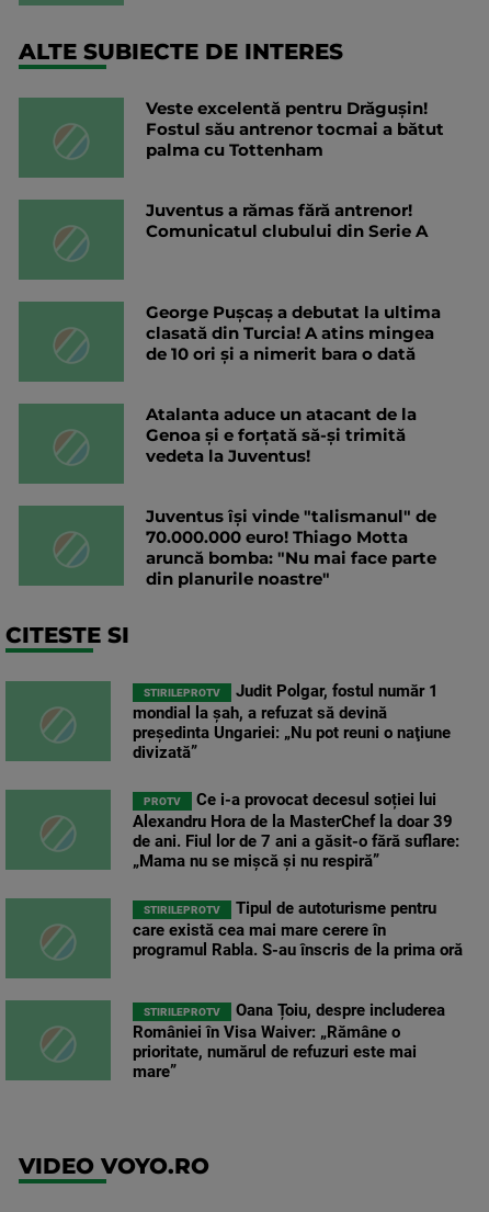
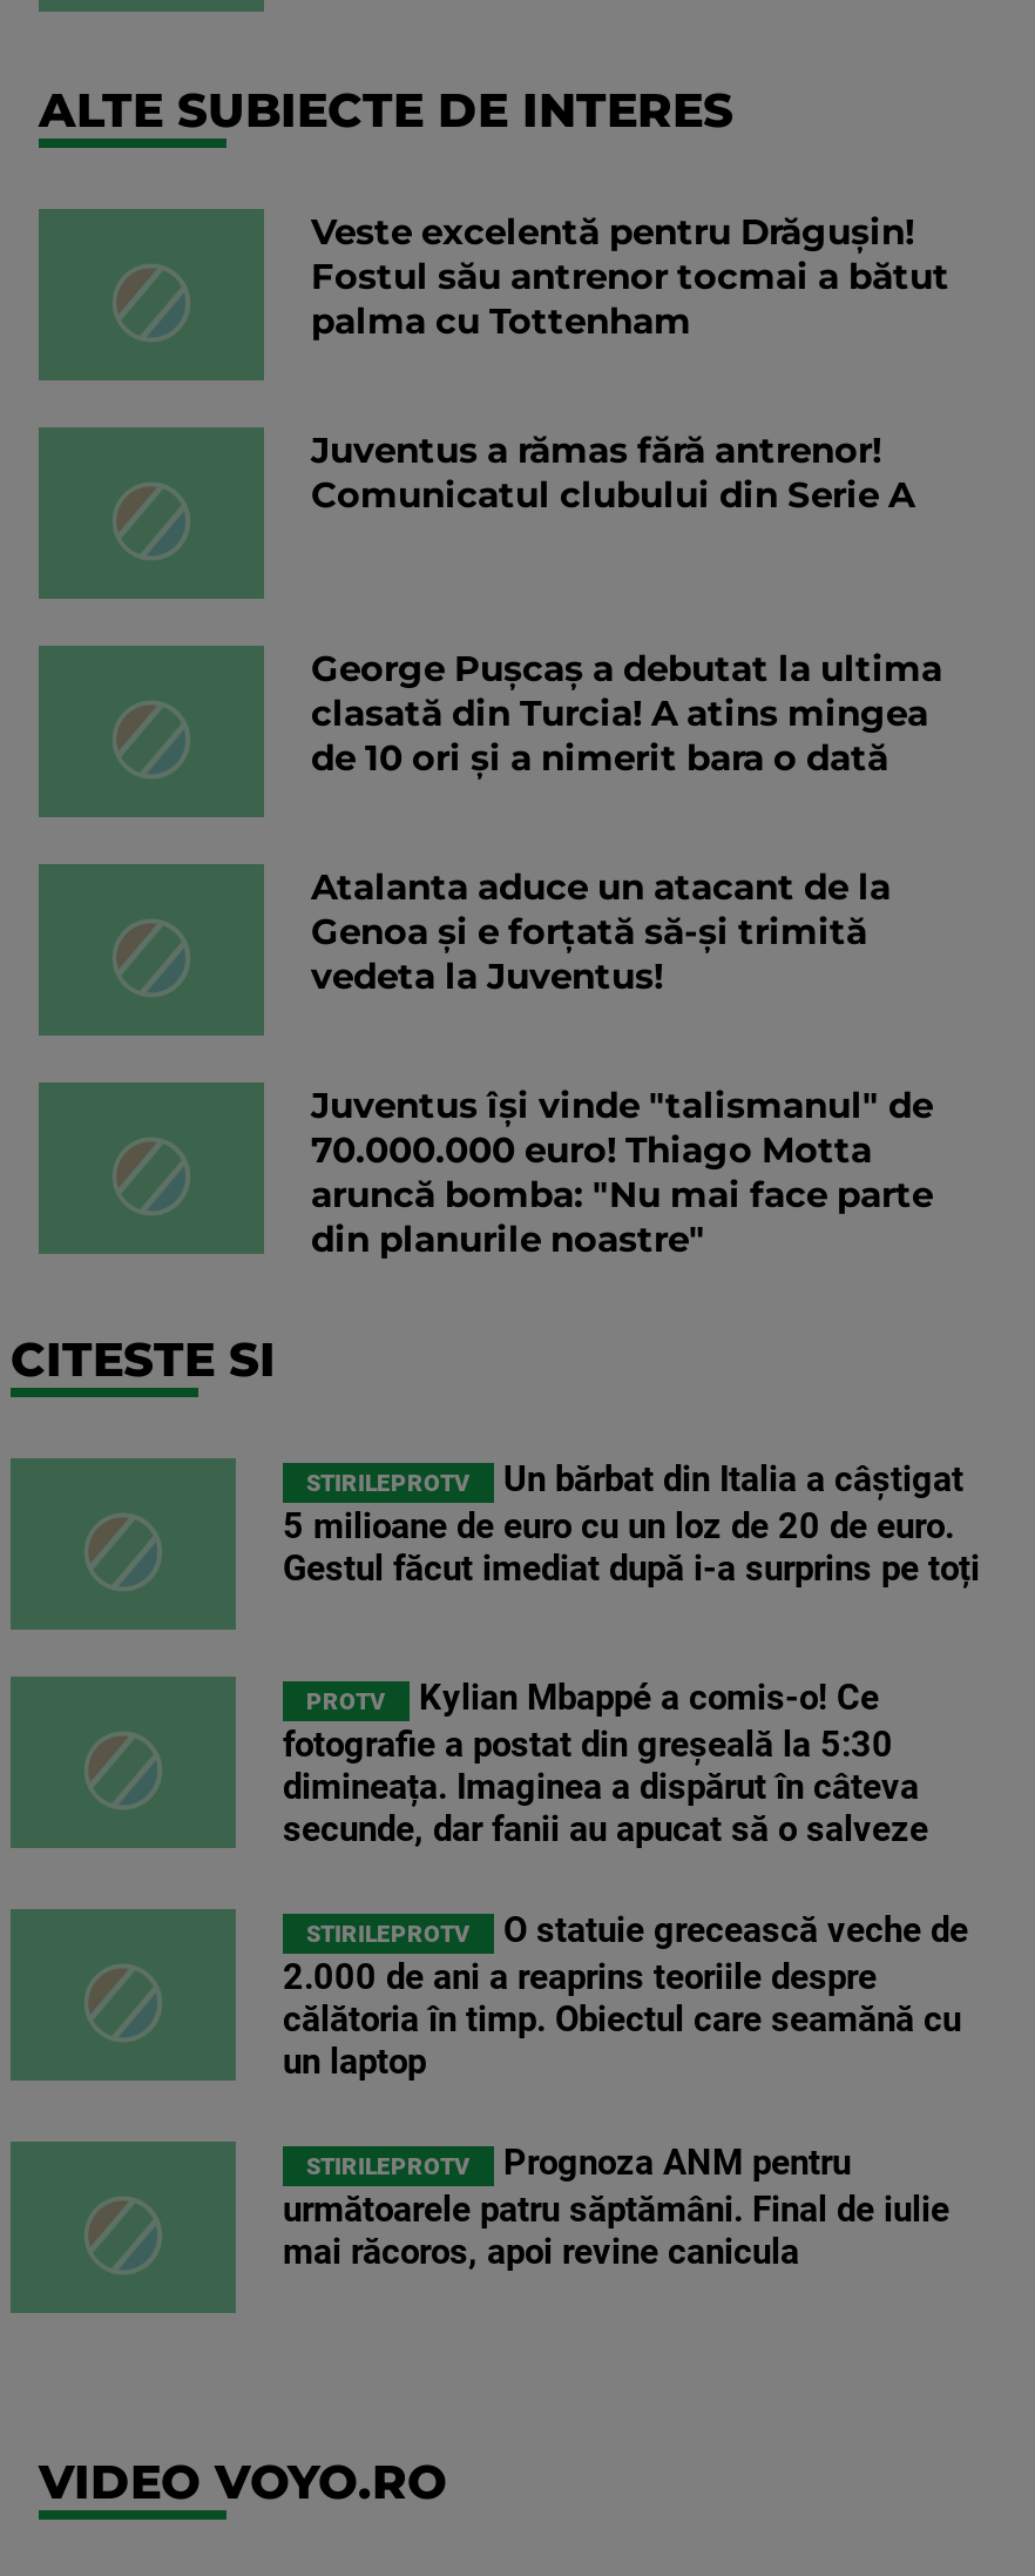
- Judit Polgar, fostul număr 1
- mondial la şah, a refuzat să devină
- preşedinta Ungariei: „Nu pot reuni o naţiune
- divizată”
+ Un bărbat din Italia a câștigat
+ 5 milioane de euro cu un loz de 20 de euro.
+ Gestul făcut imediat după i-a surprins pe toți

- Ce i-a provocat decesul soției lui
- Alexandru Hora de la MasterChef la doar 39
- de ani. Fiul lor de 7 ani a găsit-o fără suflare:
- „Mama nu se mișcă și nu respiră”
+ Kylian Mbappé a comis-o! Ce
+ fotografie a postat din greșeală la 5:30
+ dimineața. Imaginea a dispărut în câteva
+ secunde, dar fanii au apucat să o salveze

- Tipul de autoturisme pentru
- care există cea mai mare cerere în
- programul Rabla. S-au înscris de la prima oră
+ O statuie grecească veche de
+ 2.000 de ani a reaprins teoriile despre
+ călătoria în timp. Obiectul care seamănă cu
+ un laptop

- Oana Țoiu, despre includerea
- României în Visa Waiver: „Rămâne o
- prioritate, numărul de refuzuri este mai
- mare”
+ Prognoza ANM pentru
+ următoarele patru săptămâni. Final de iulie
+ mai răcoros, apoi revine canicula
